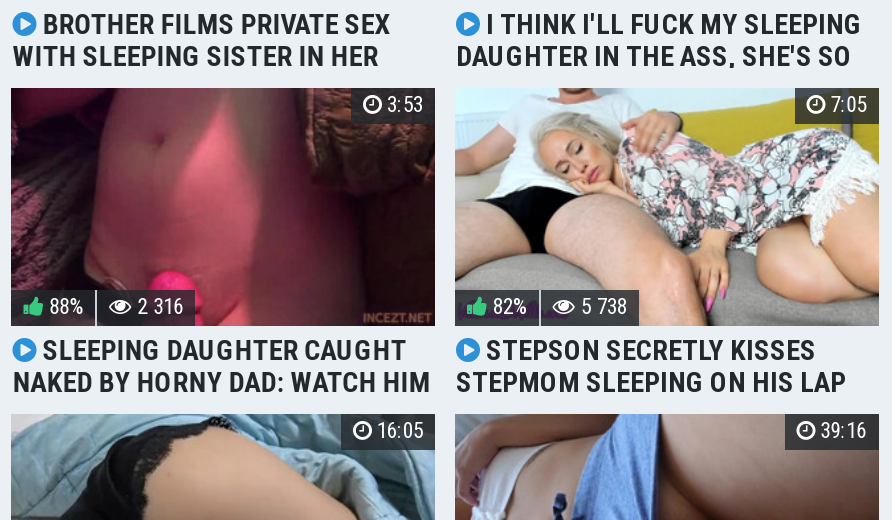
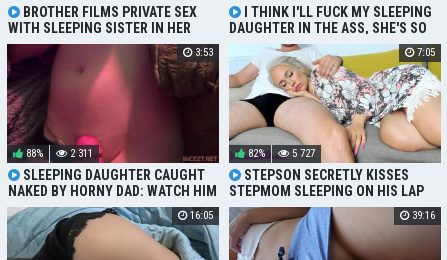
- 88% 2 316
+ 88% 2 311

- 82% 5 738
+ 82% 5 727
